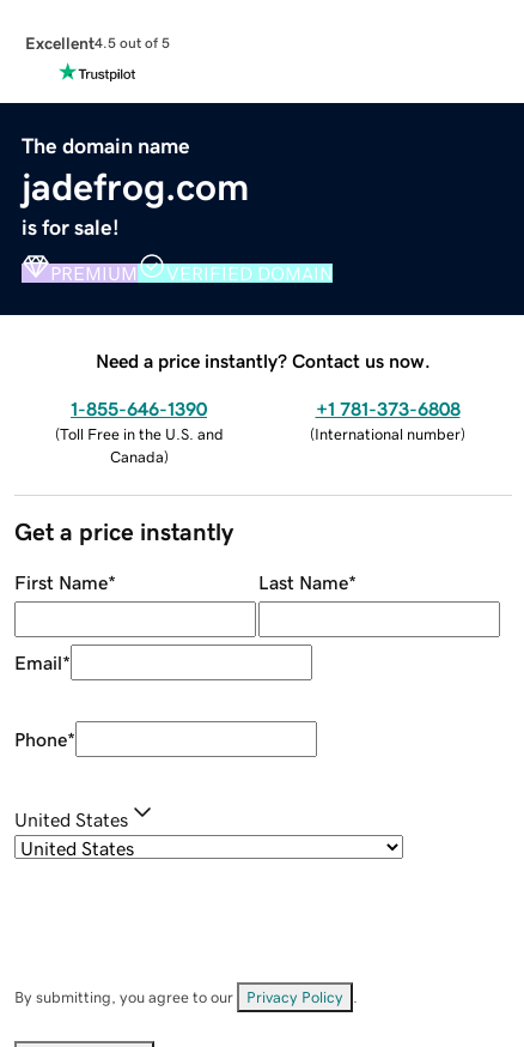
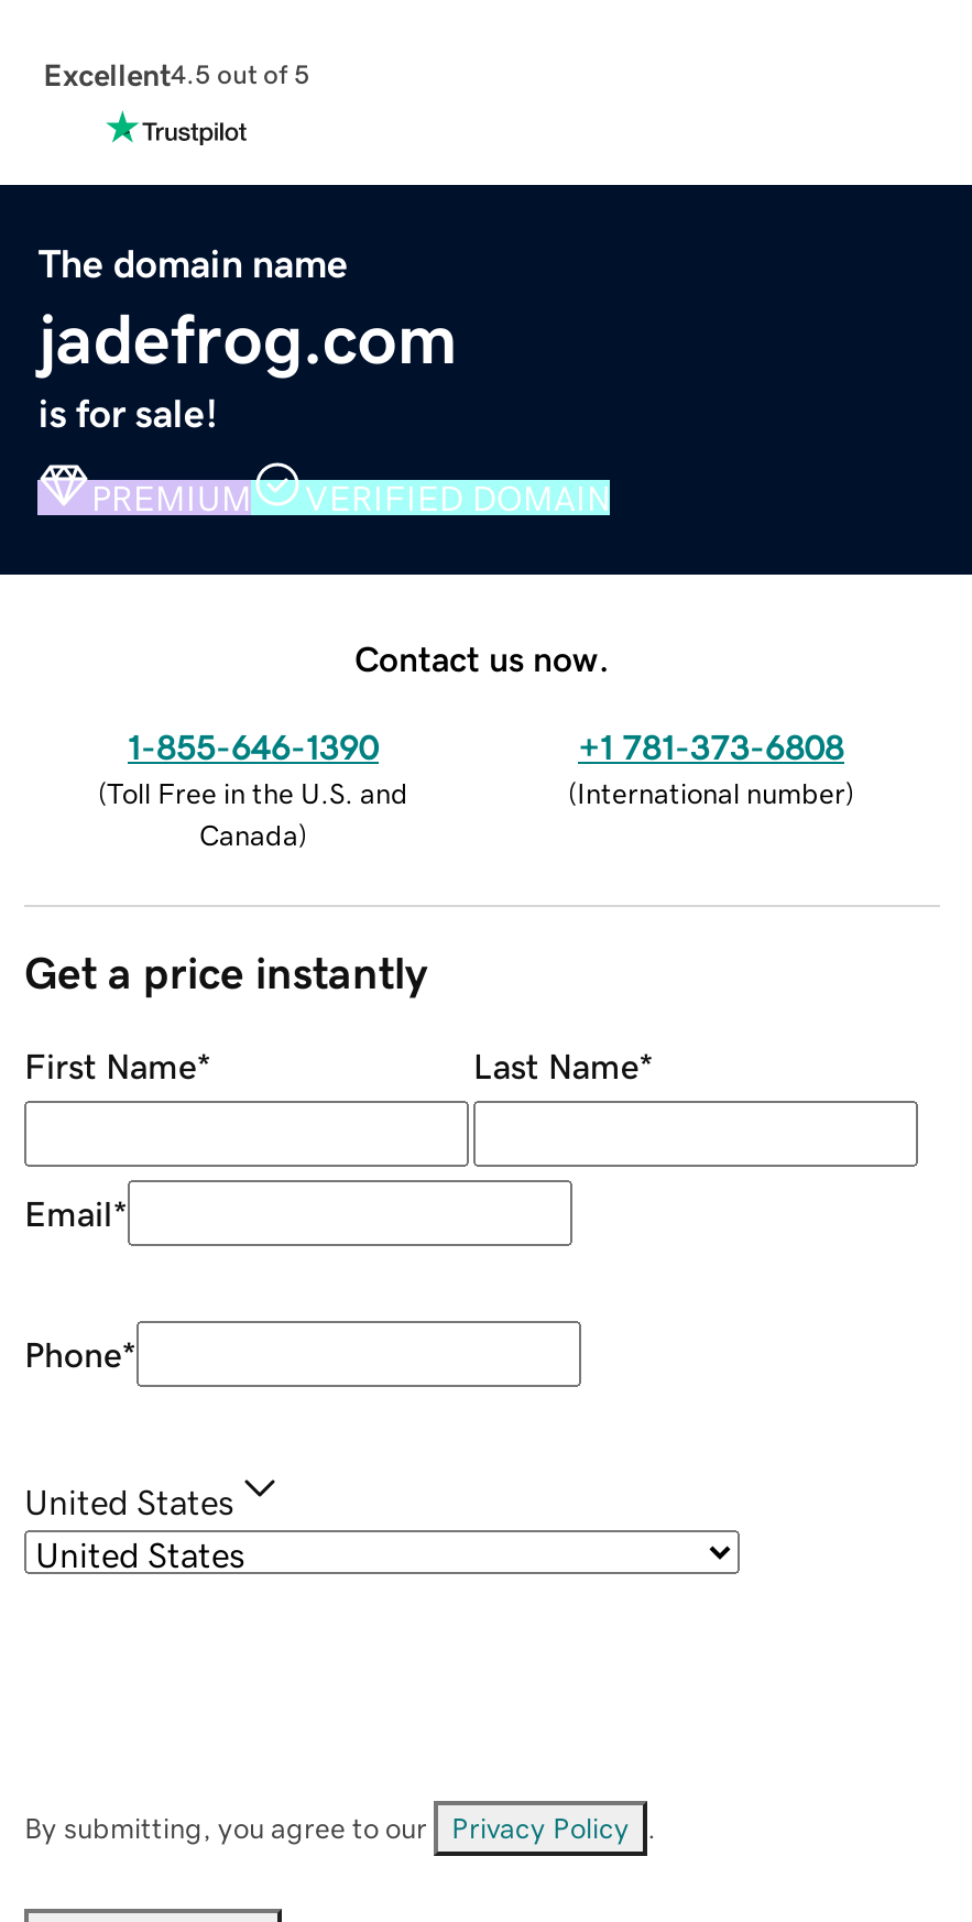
- Need a price instantly? Contact us now.
+ Contact us now.
